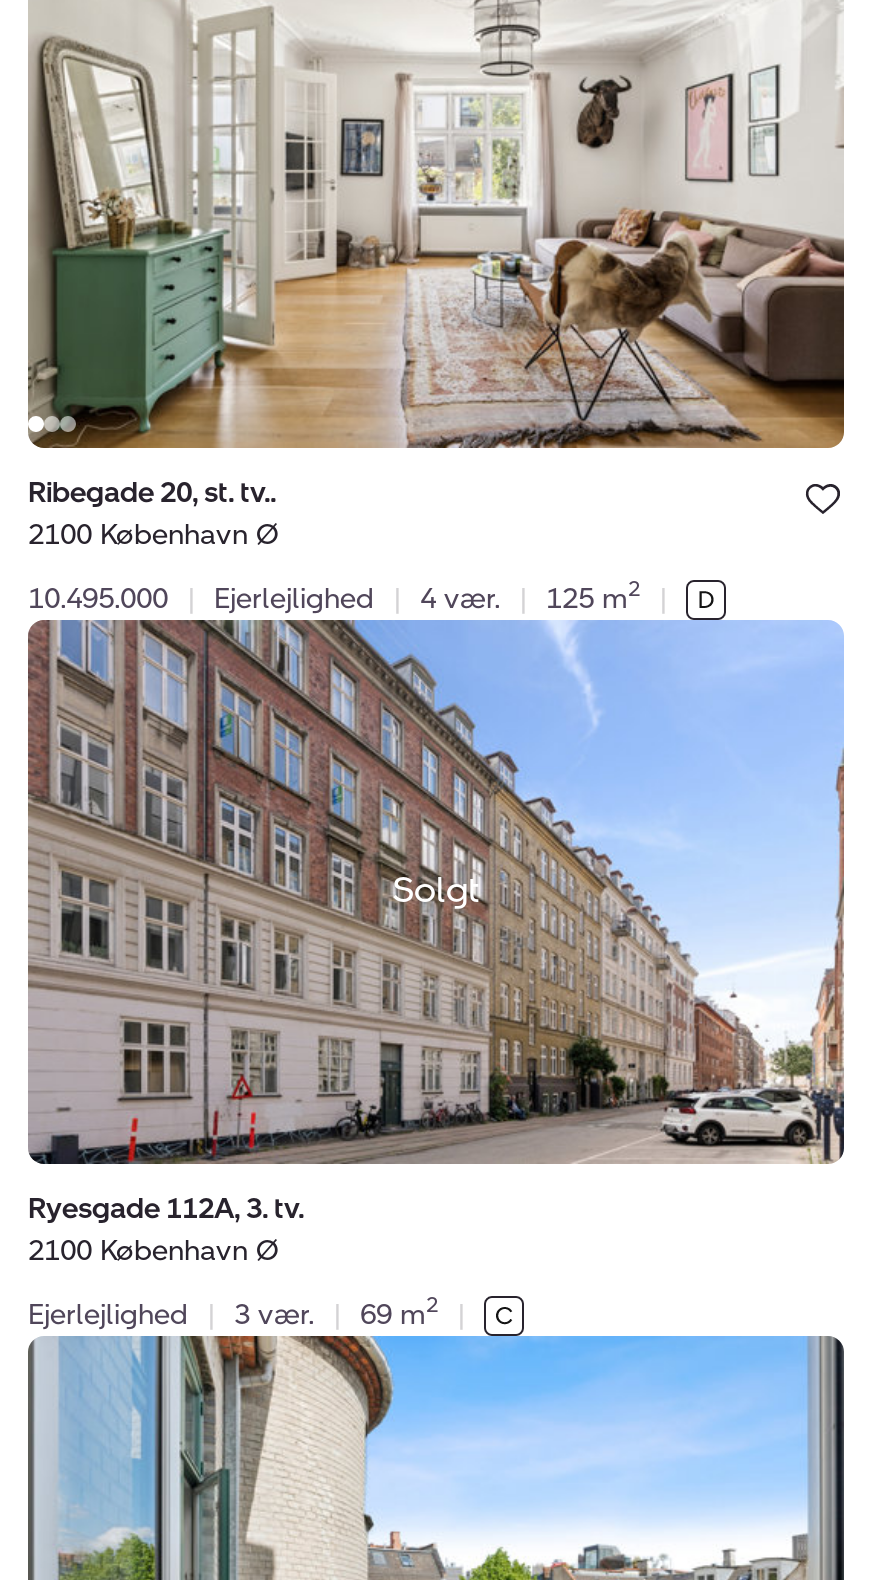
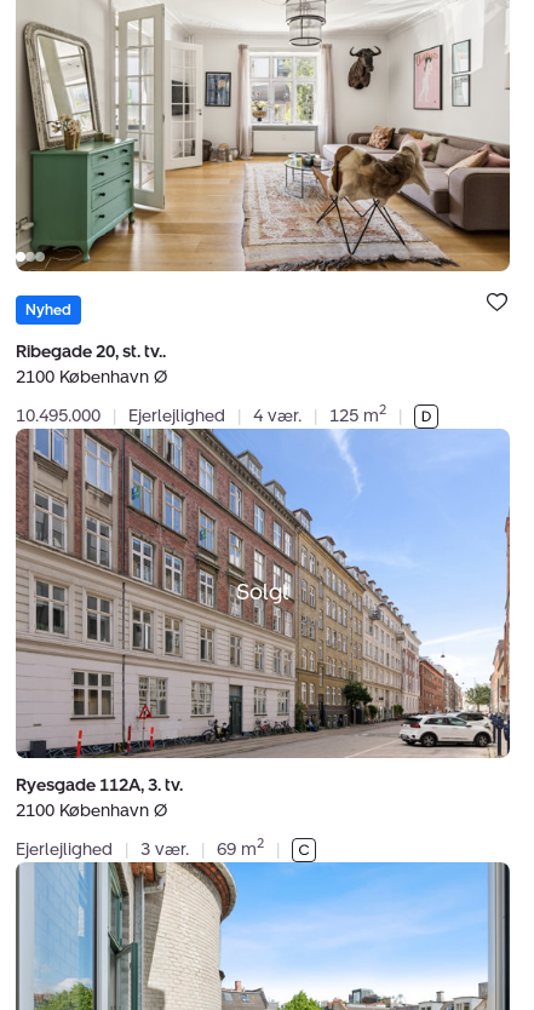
+ Nyhed
